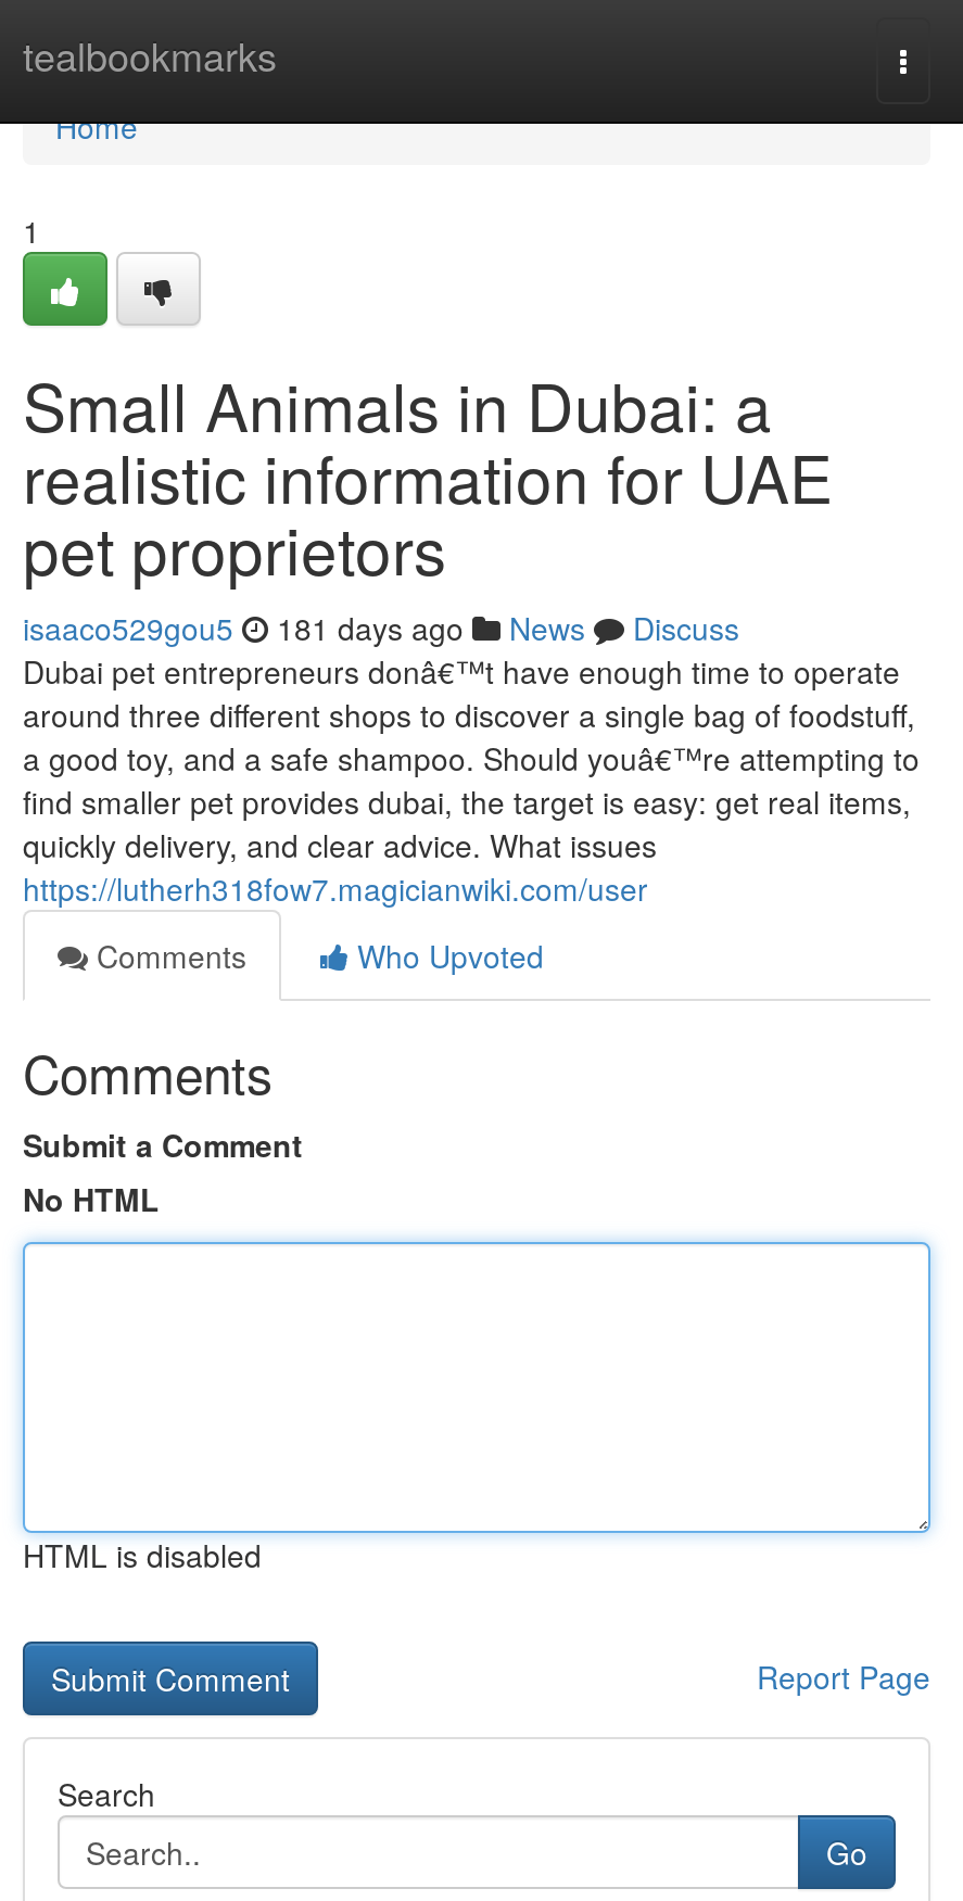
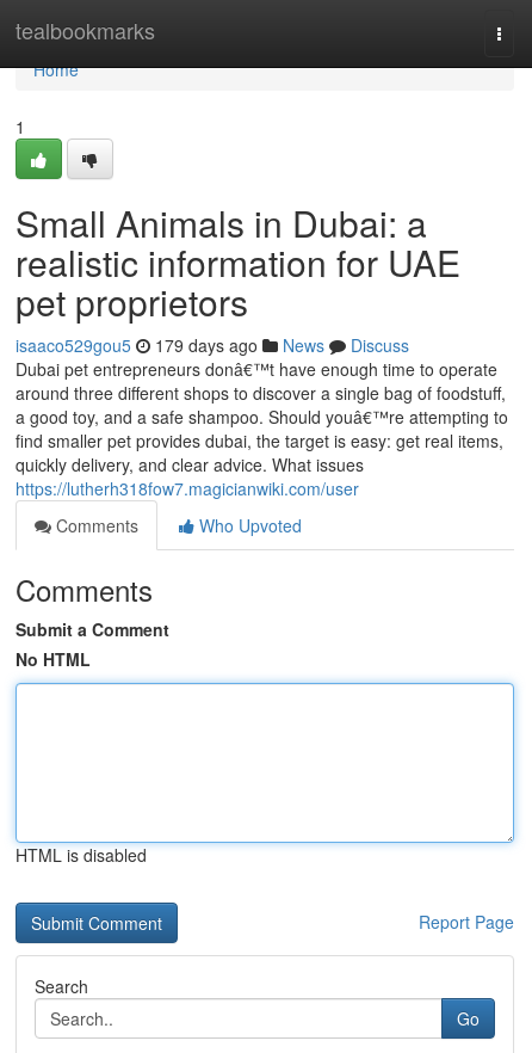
- isaaco529gou5 181 days ago News Discuss
+ isaaco529gou5 179 days ago News Discuss
